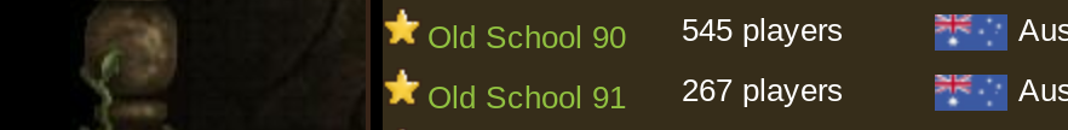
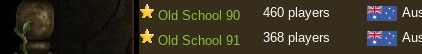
- Old School 90 545 players
+ Old School 90 460 players

- Old School 91 267 players
+ Old School 91 368 players
